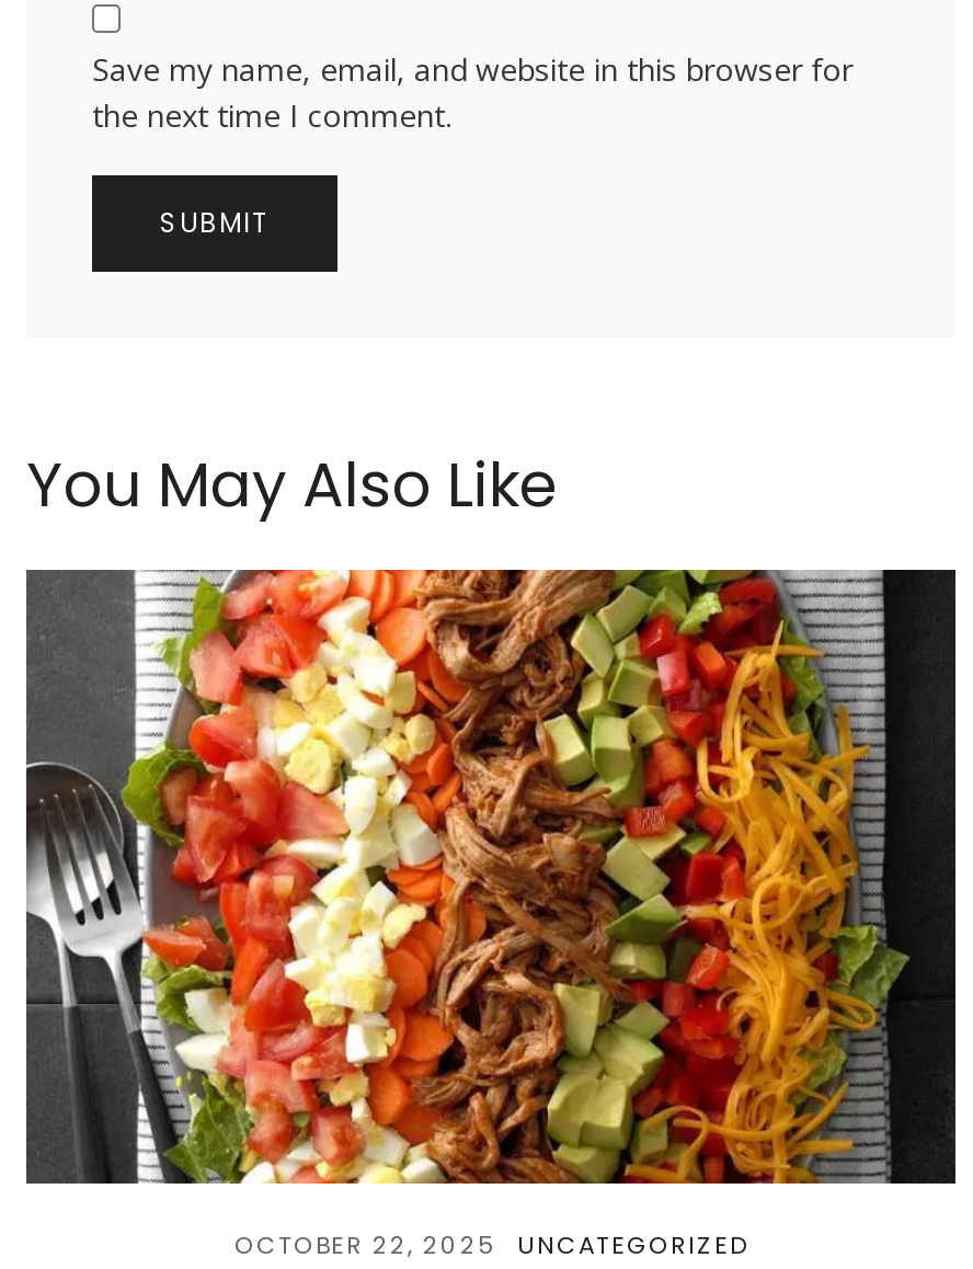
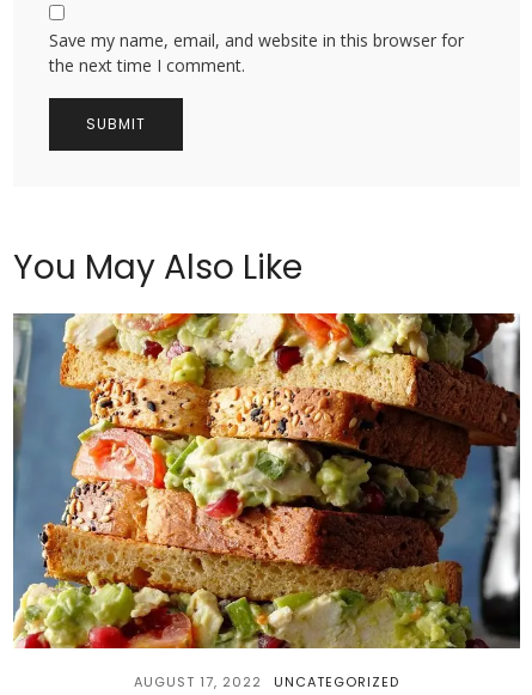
- [image]
- OCTOBER 22, 2025 UNCATEGORIZED
+ [image]
+ AUGUST 17, 2022 UNCATEGORIZED
